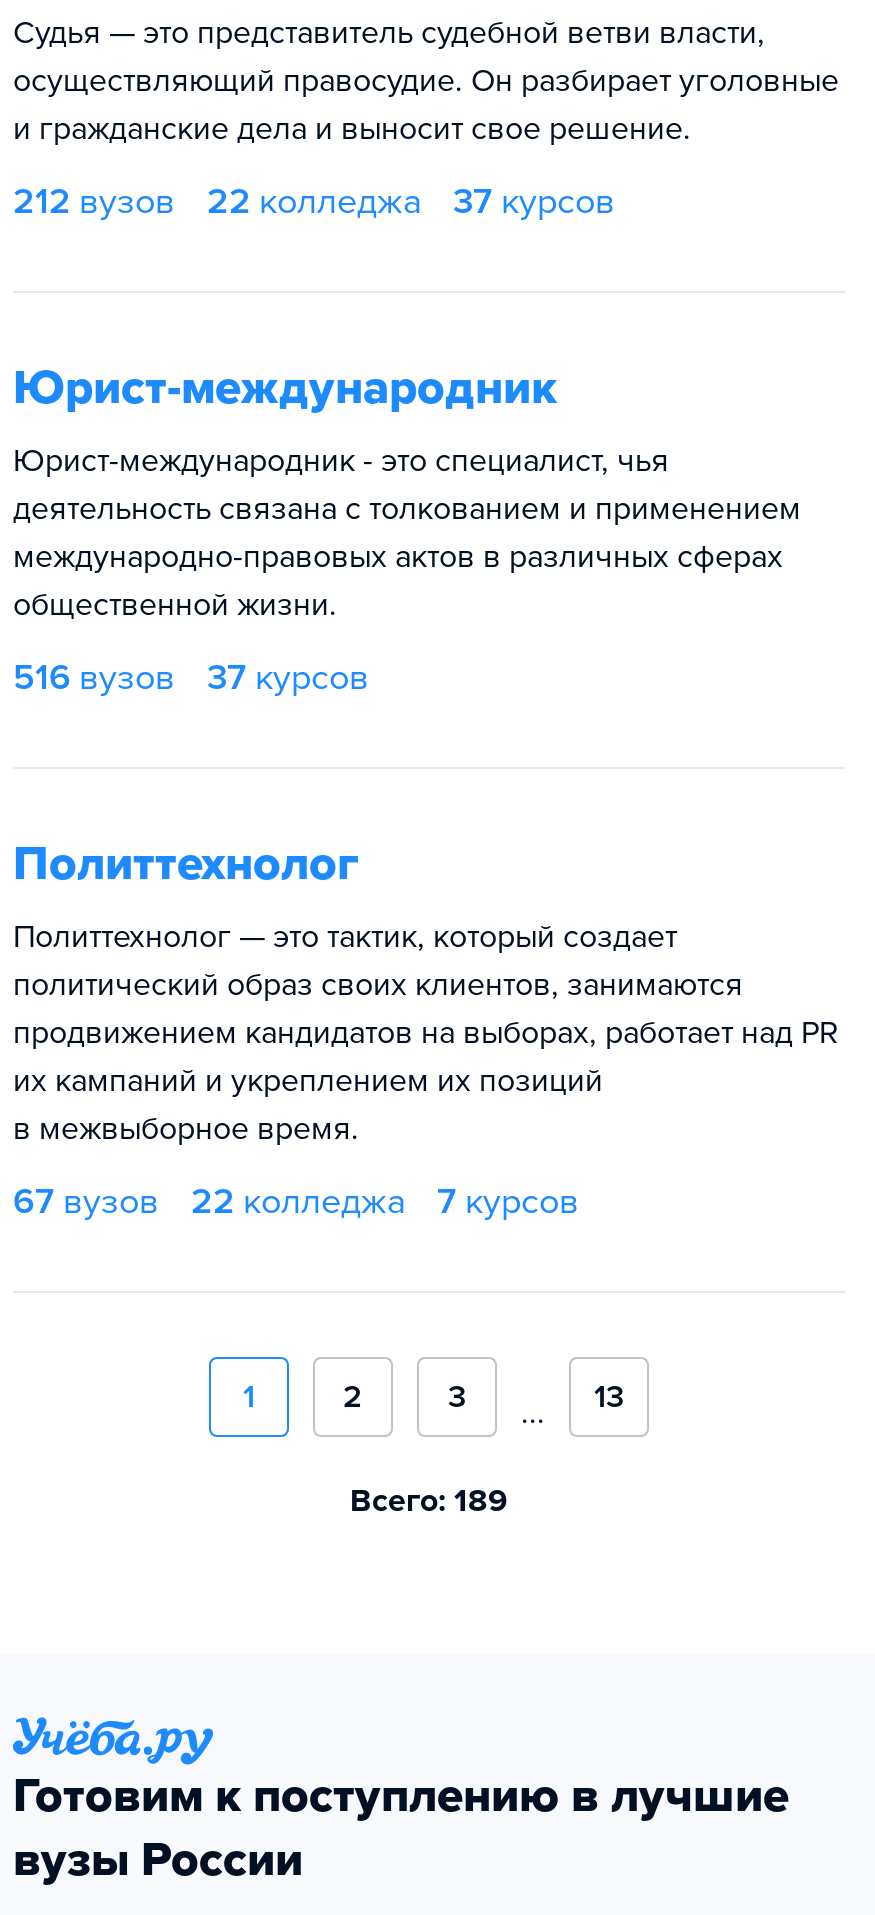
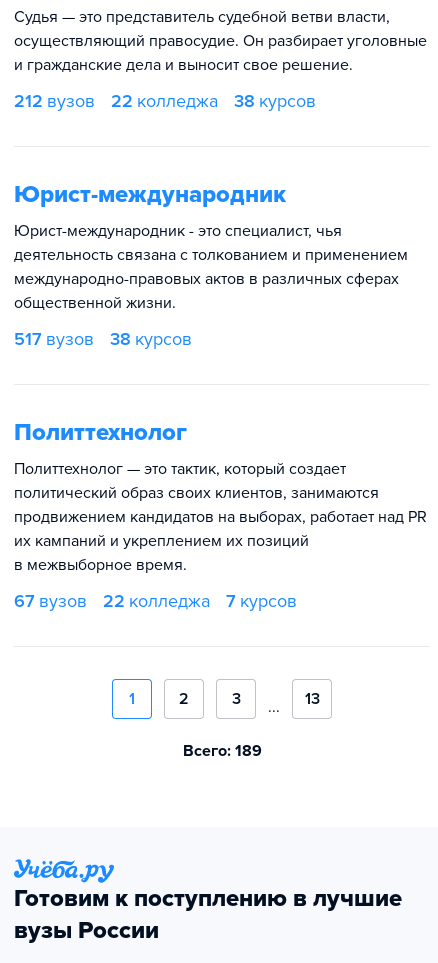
- 212 вузов 22 колледжа 37 курсов
+ 212 вузов 22 колледжа 38 курсов

- 516 вузов
+ 517 вузов

- 37 курсов
+ 38 курсов
